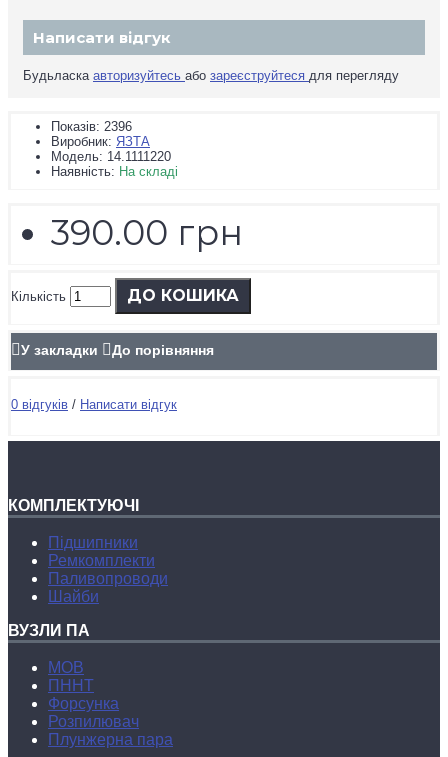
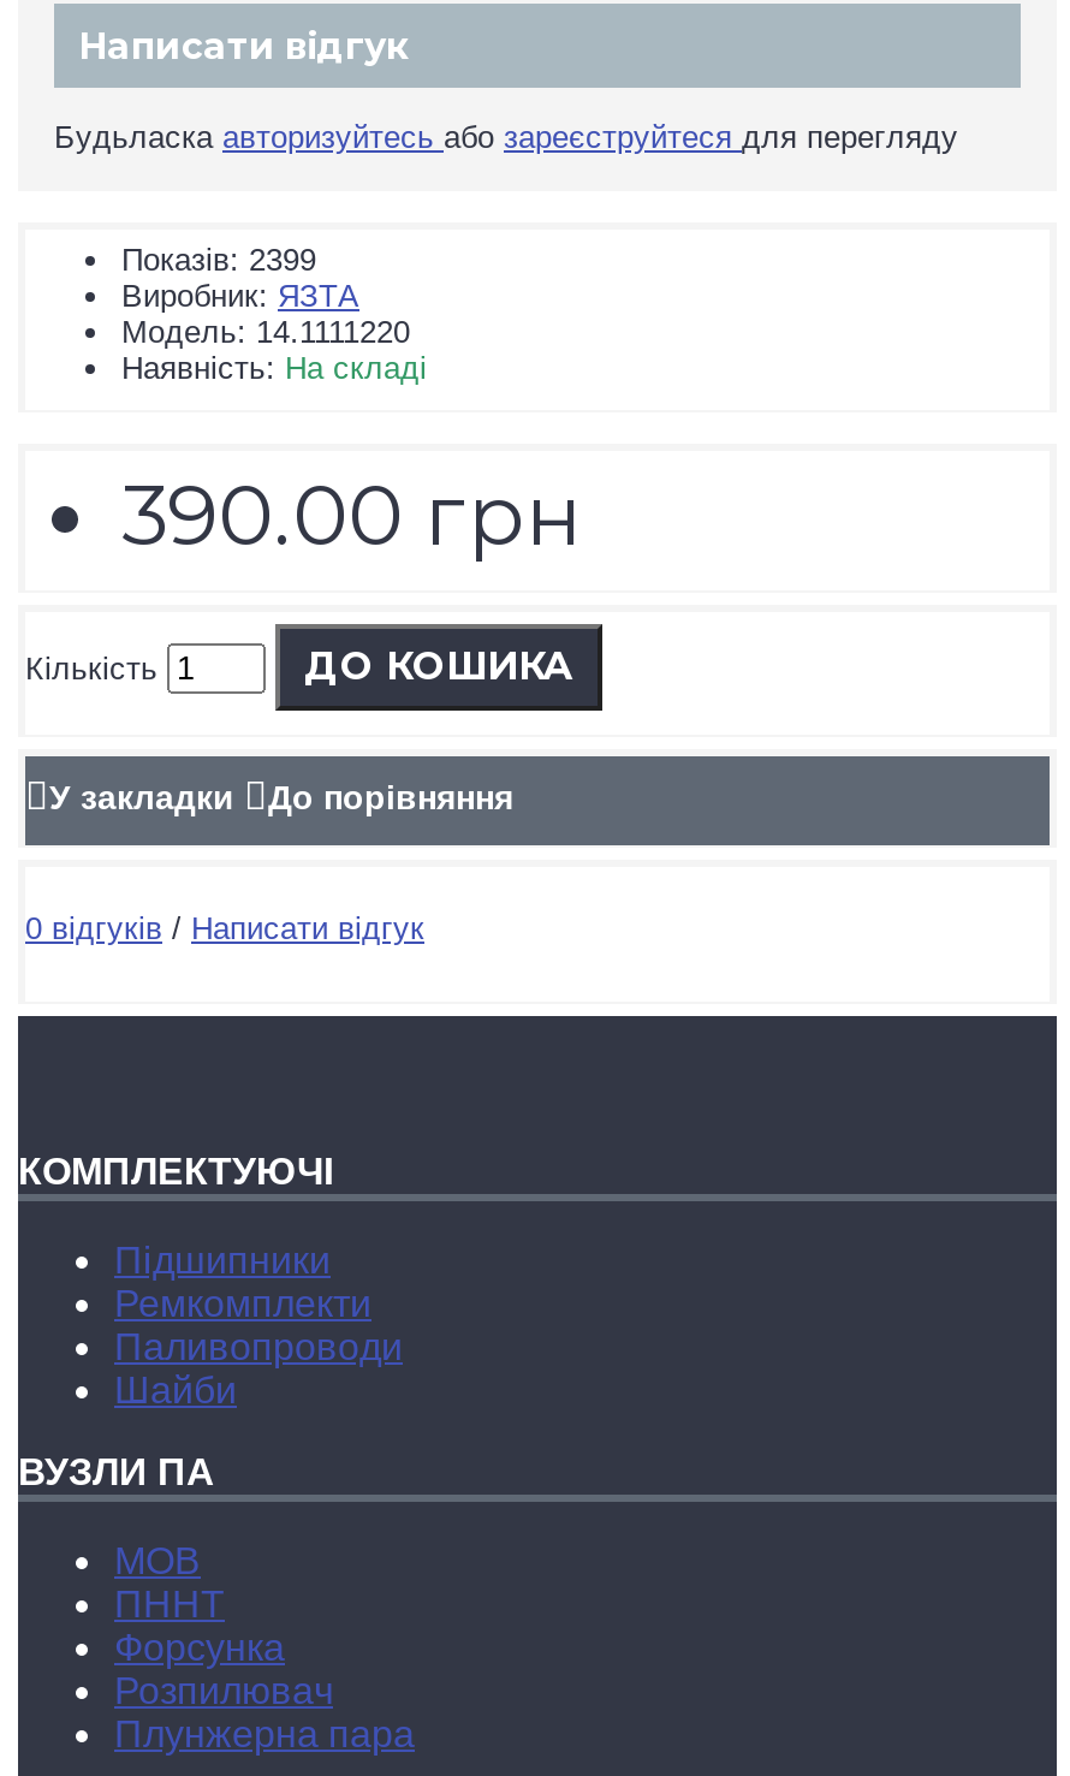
- Показiв: 2396
+ Показiв: 2399
